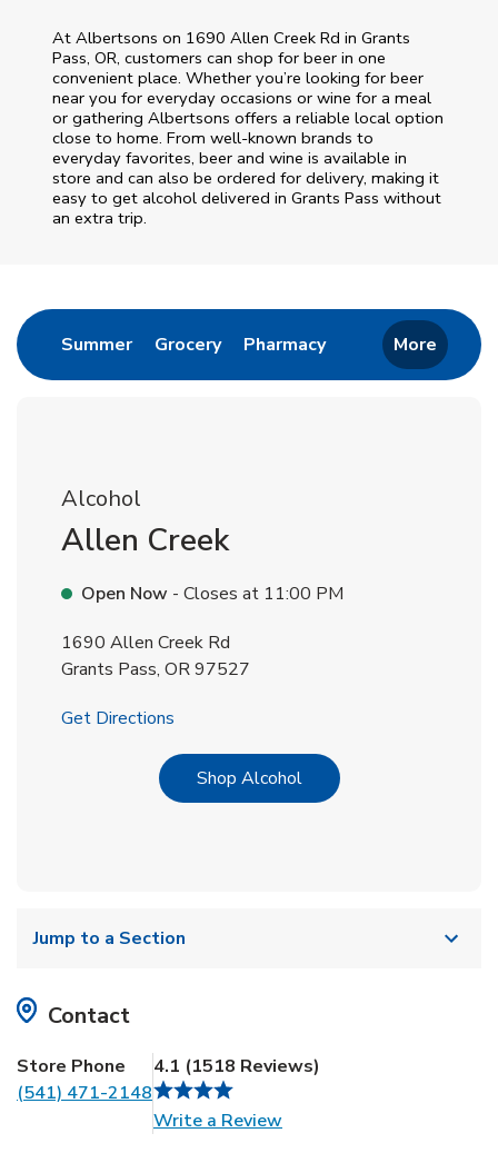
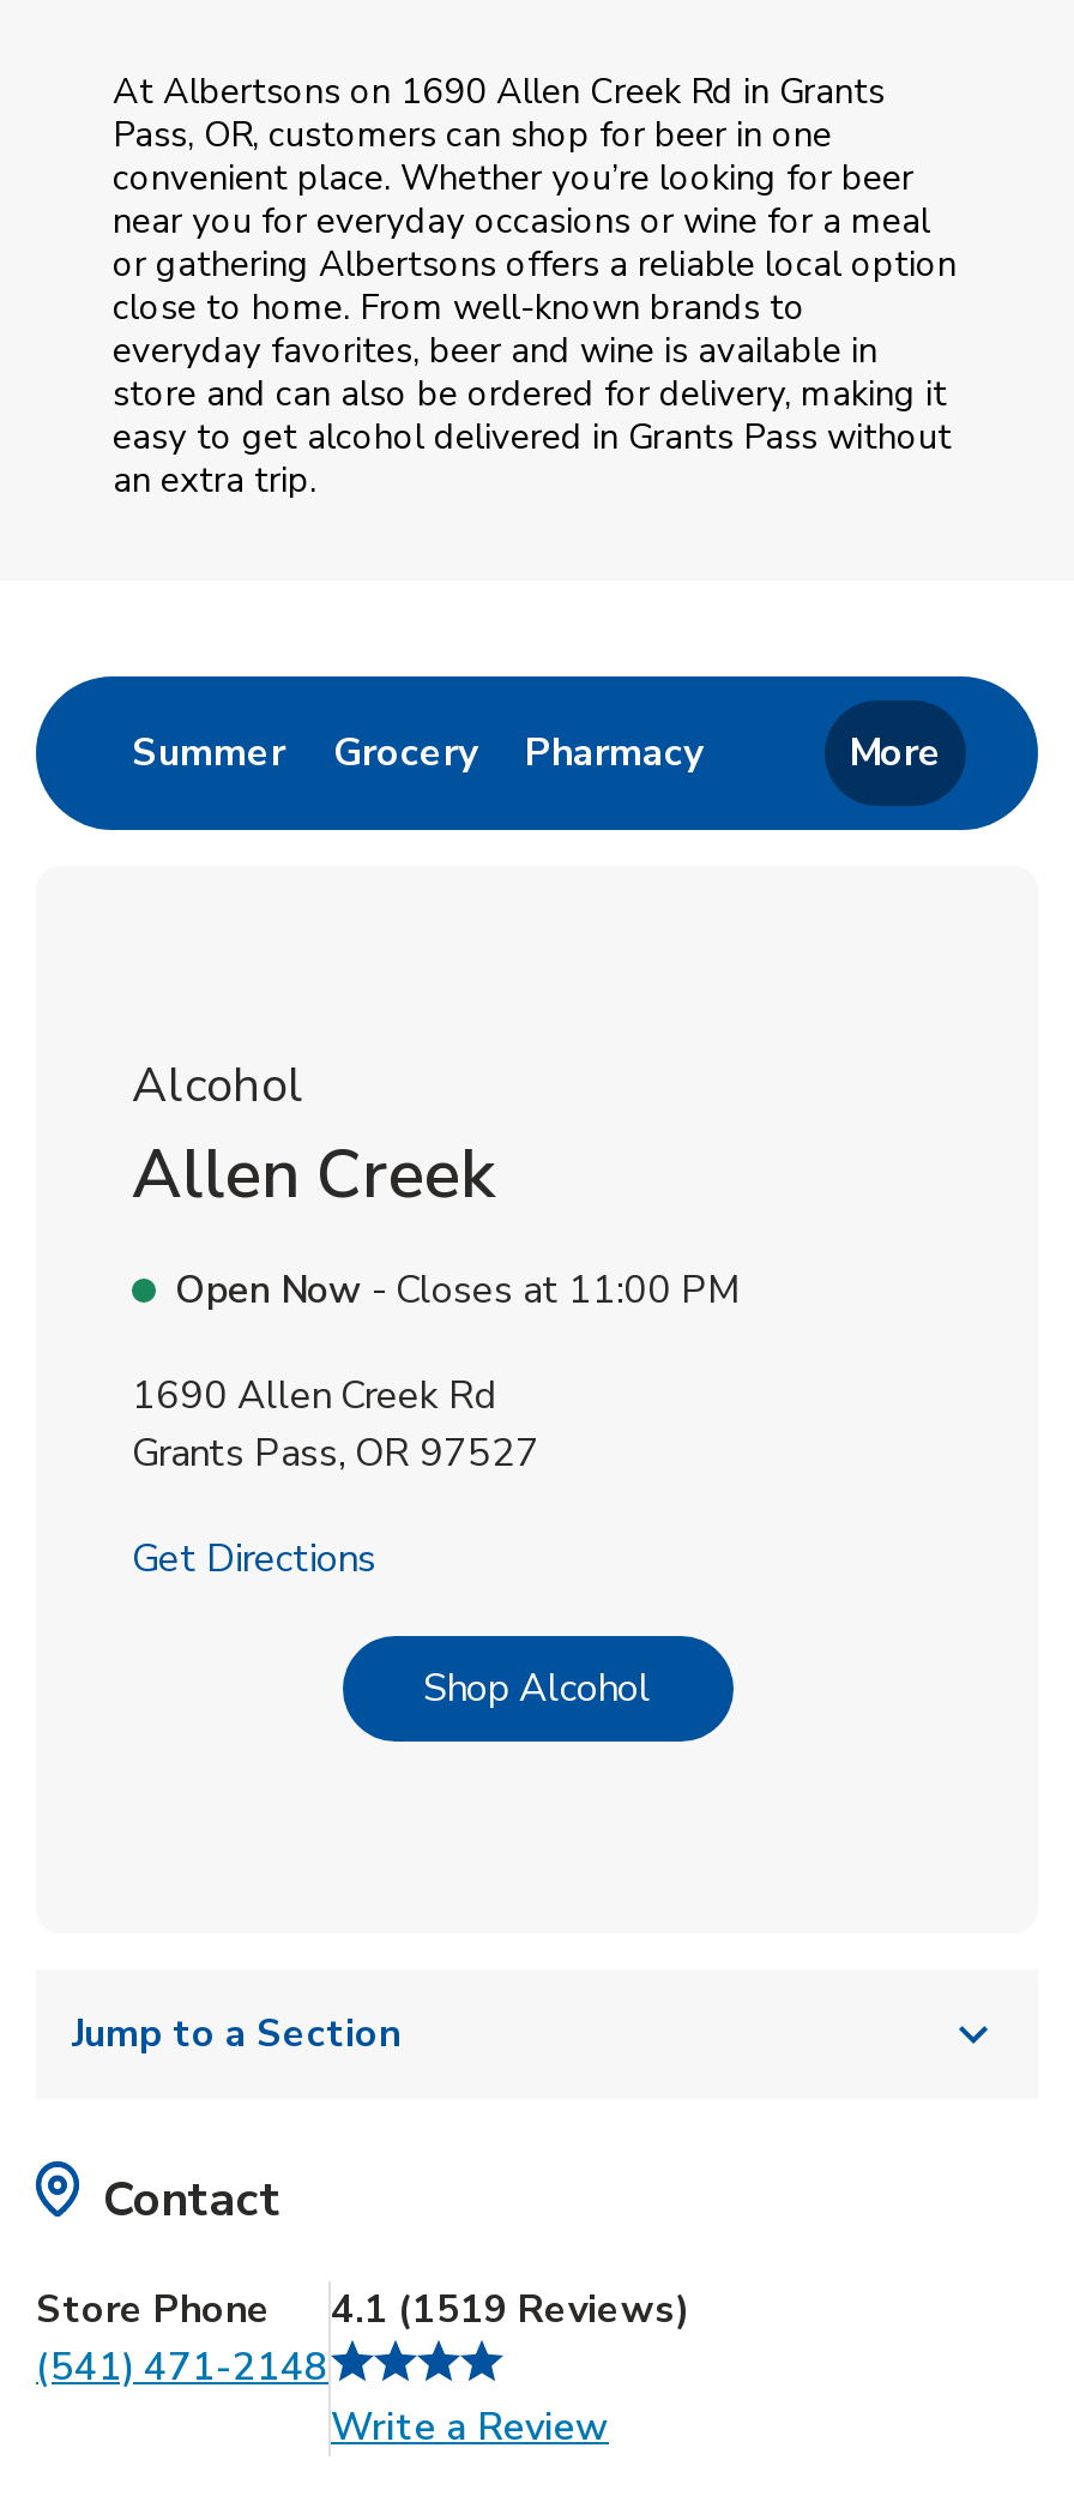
- Store Phone 4.1 (1518 Reviews)
+ Store Phone 4.1 (1519 Reviews)
